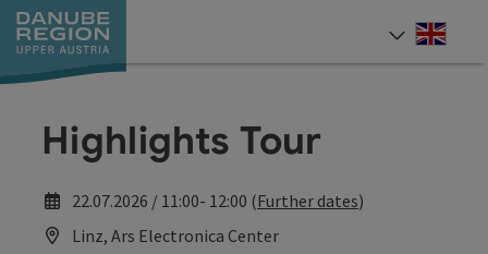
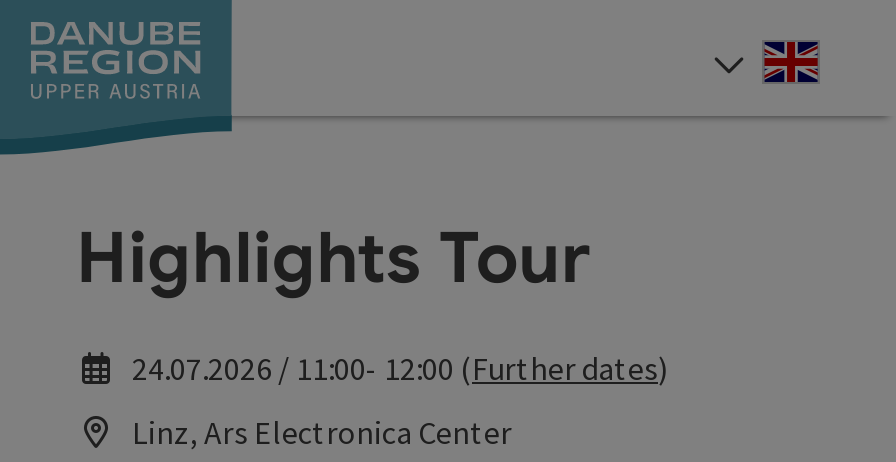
- 22.07.2026 / 11:00- 12:00 (Further dates)
+ 24.07.2026 / 11:00- 12:00 (Further dates)
